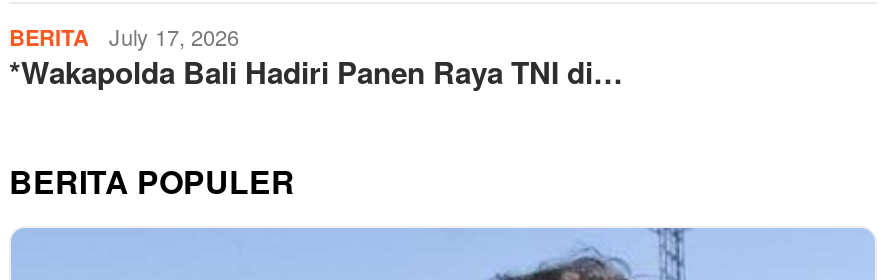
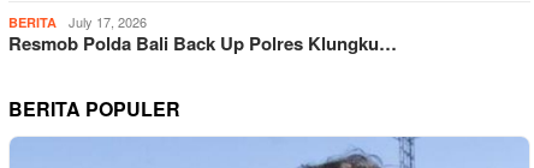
- *Wakapolda Bali Hadiri Panen Raya TNI di…
+ Resmob Polda Bali Back Up Polres Klungku…
